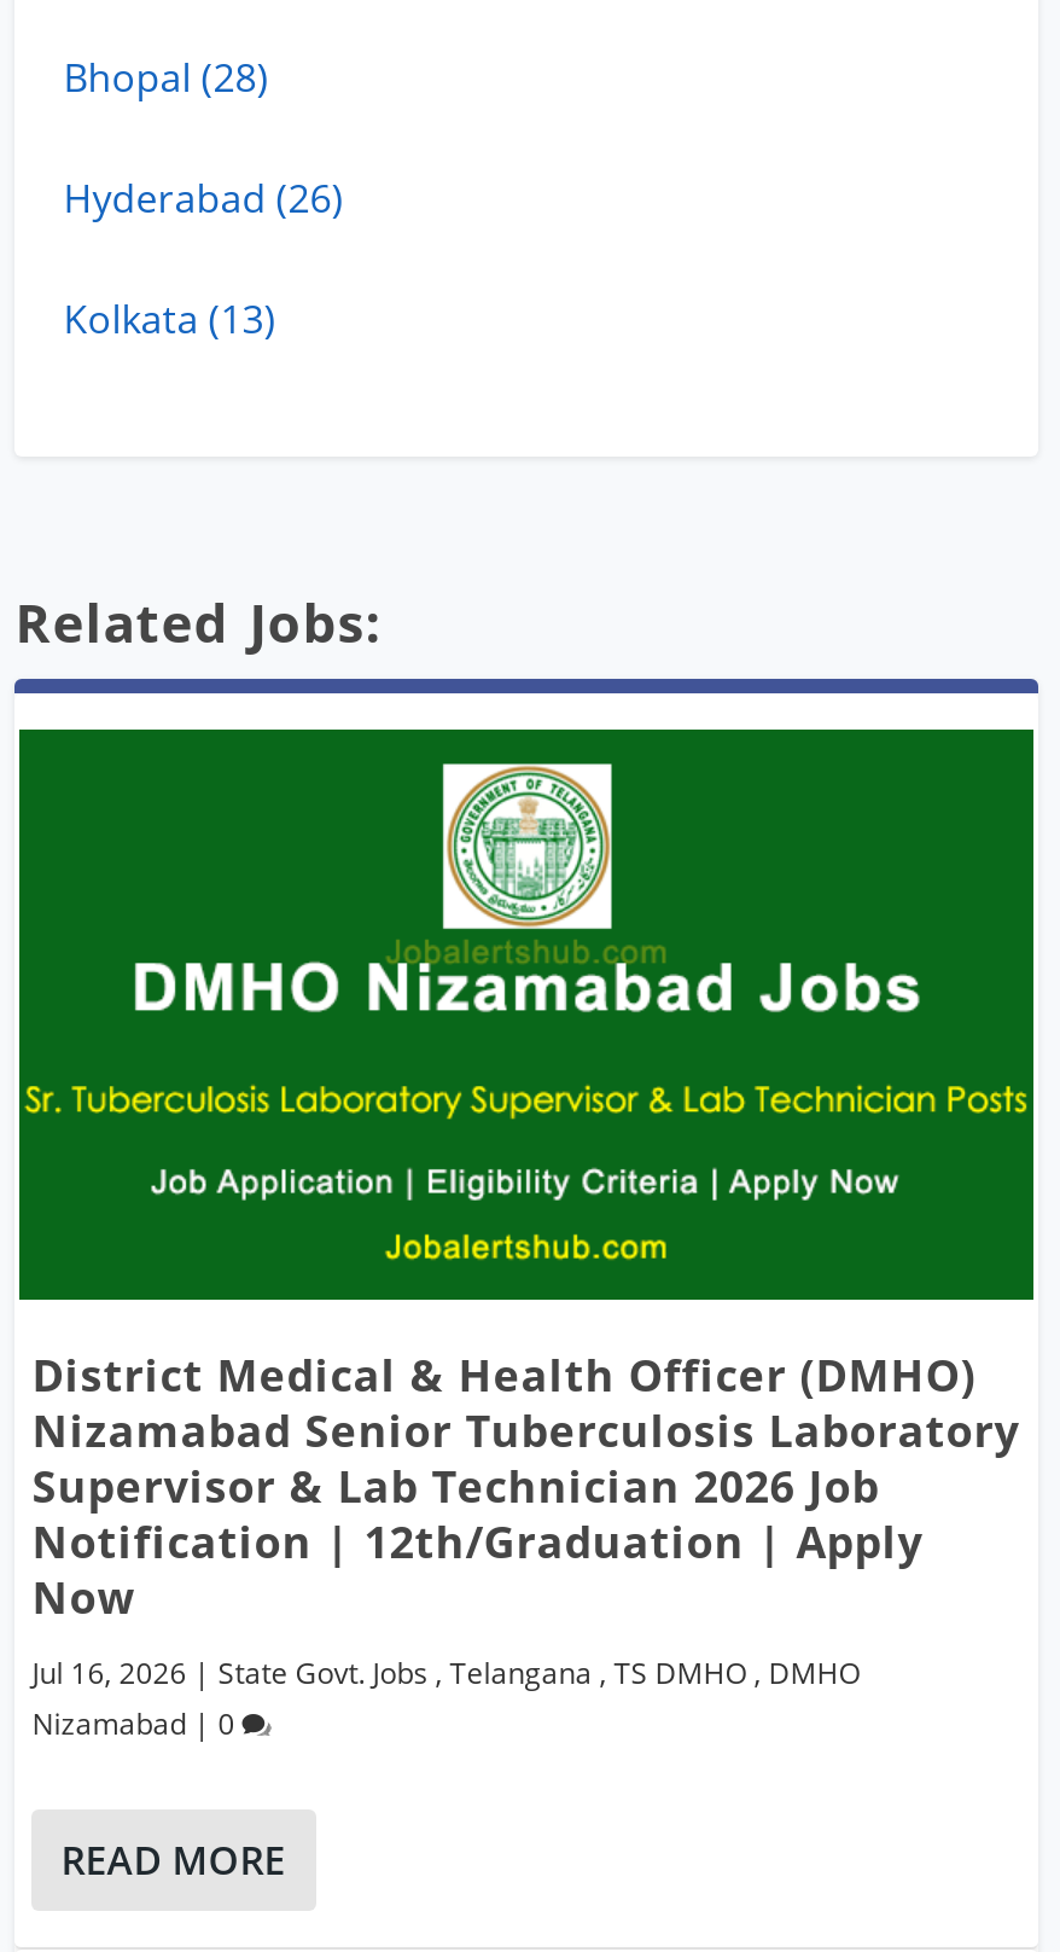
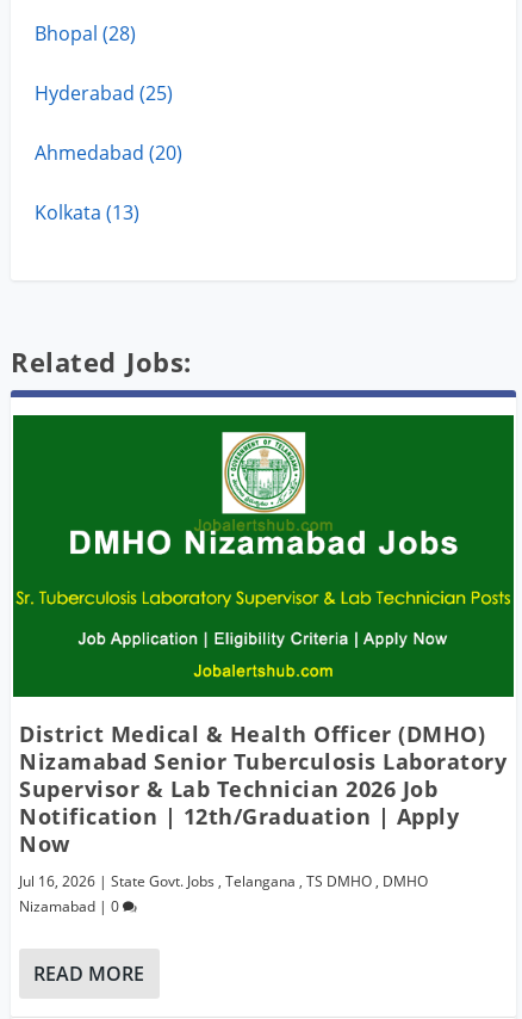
- Hyderabad (26)
+ Hyderabad (25)
+ Ahmedabad (20)
